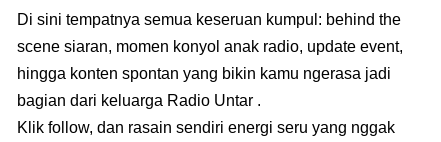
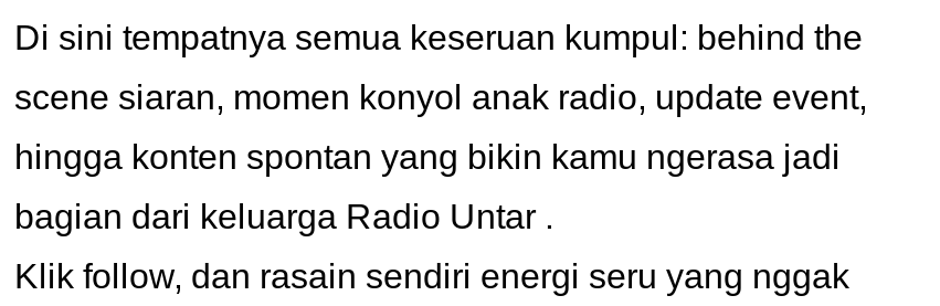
- bagian dari keluarga Radio Untar.
+ bagian dari keluarga Radio Untar .
